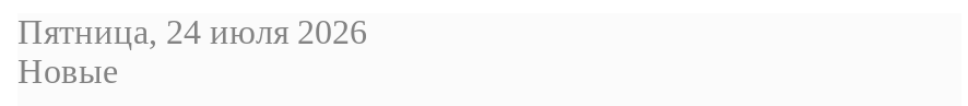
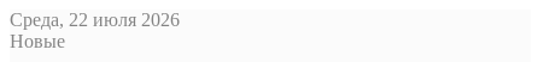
- Пятница, 24 июля 2026
+ Среда, 22 июля 2026
